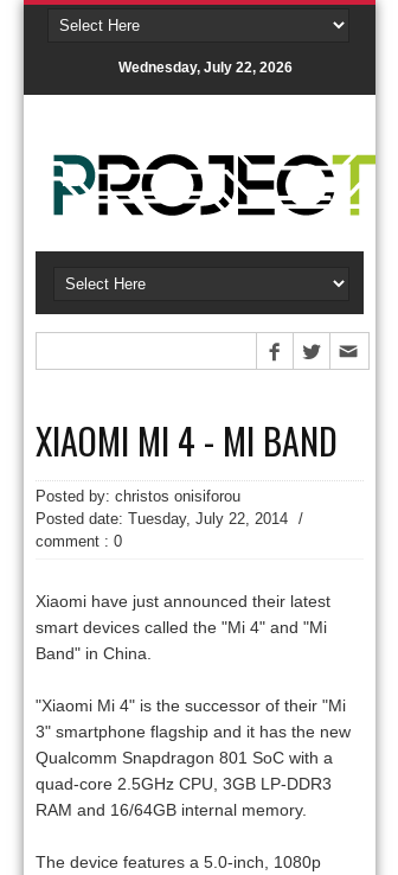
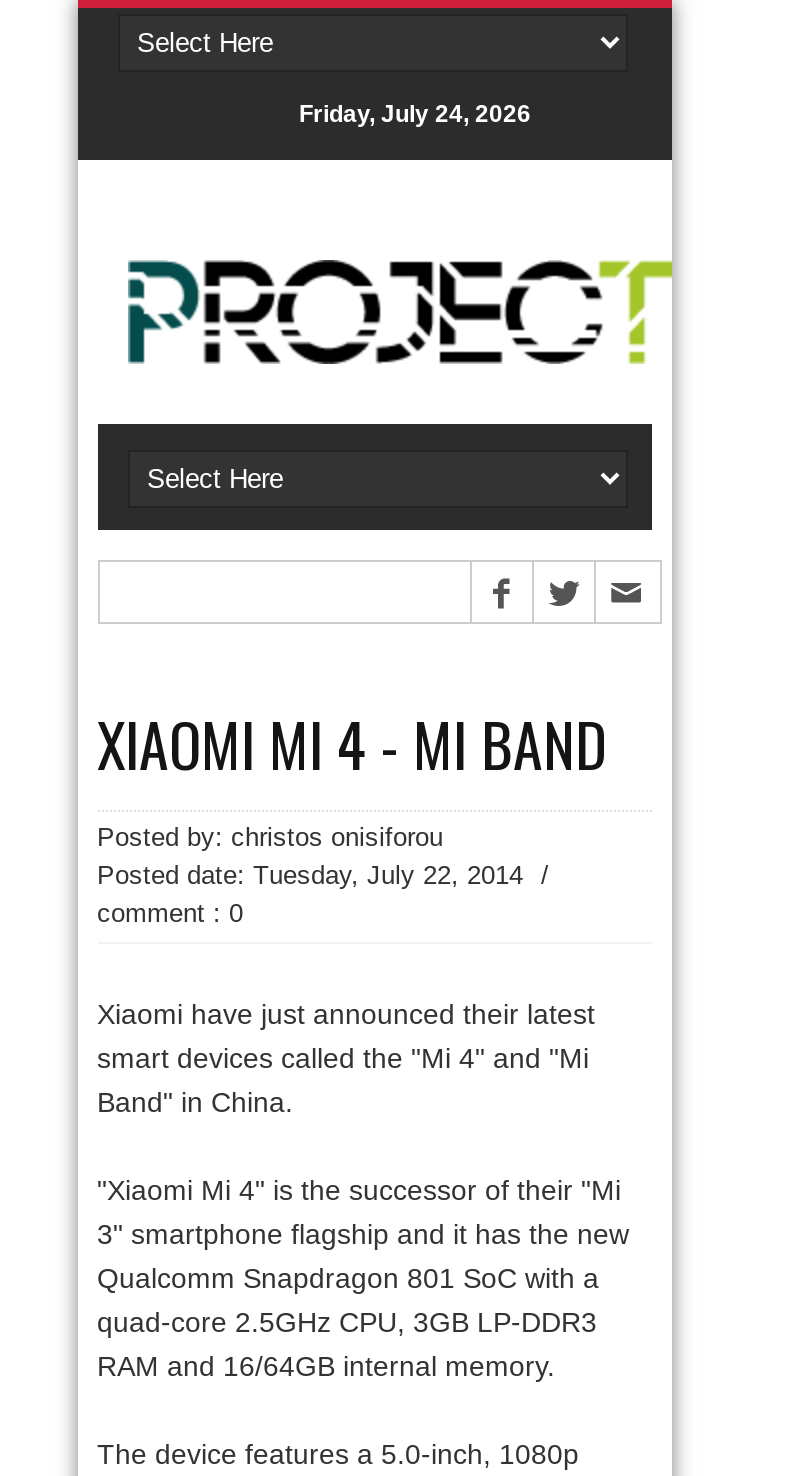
- Wednesday, July 22, 2026
+ Friday, July 24, 2026
